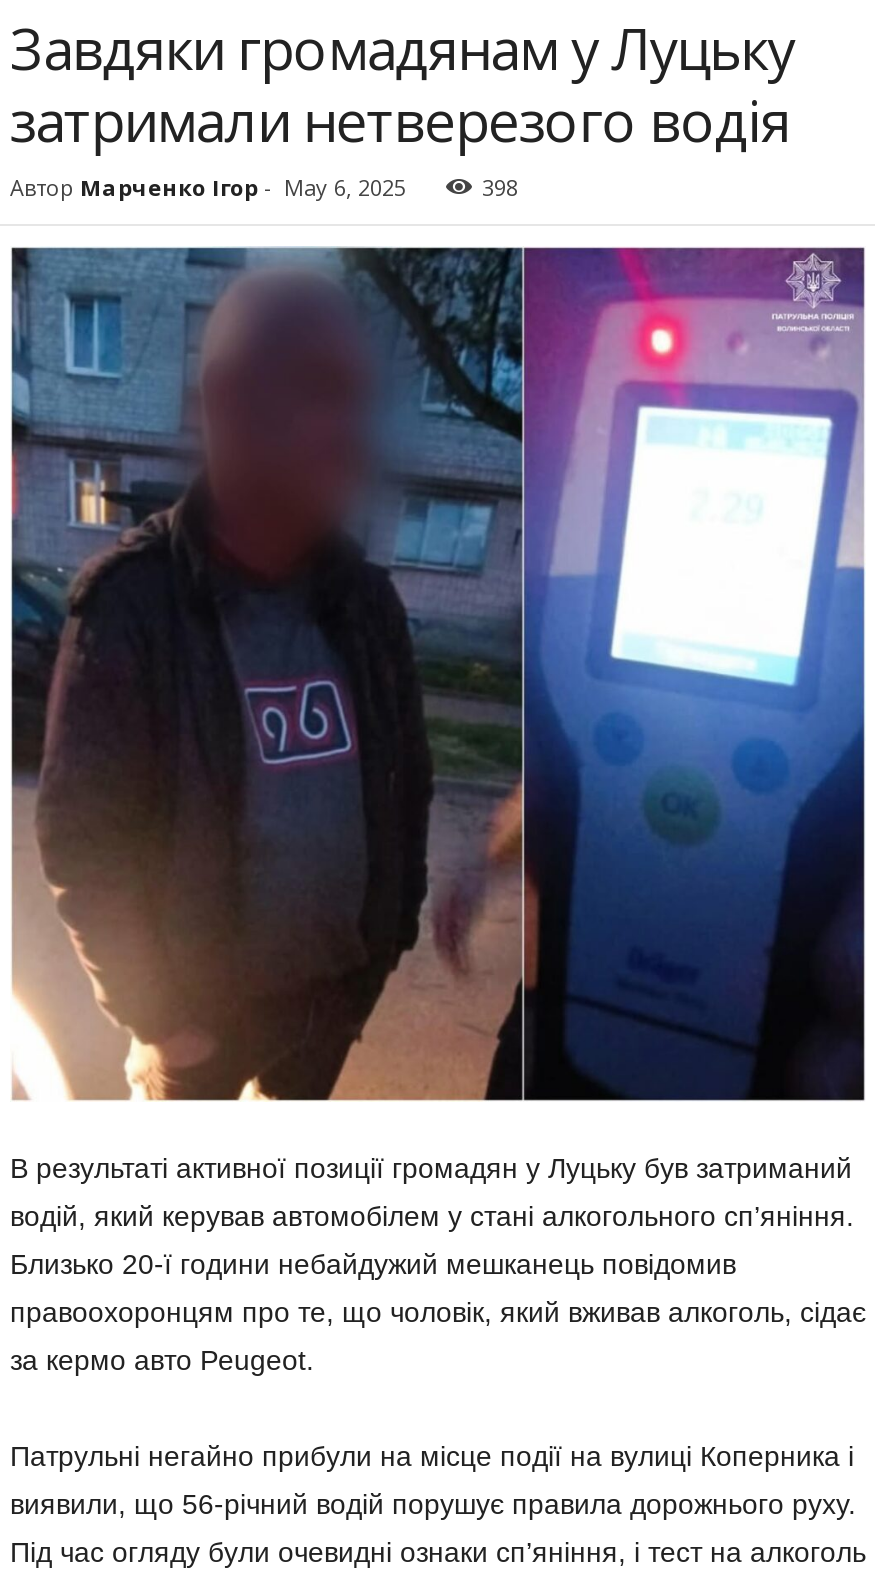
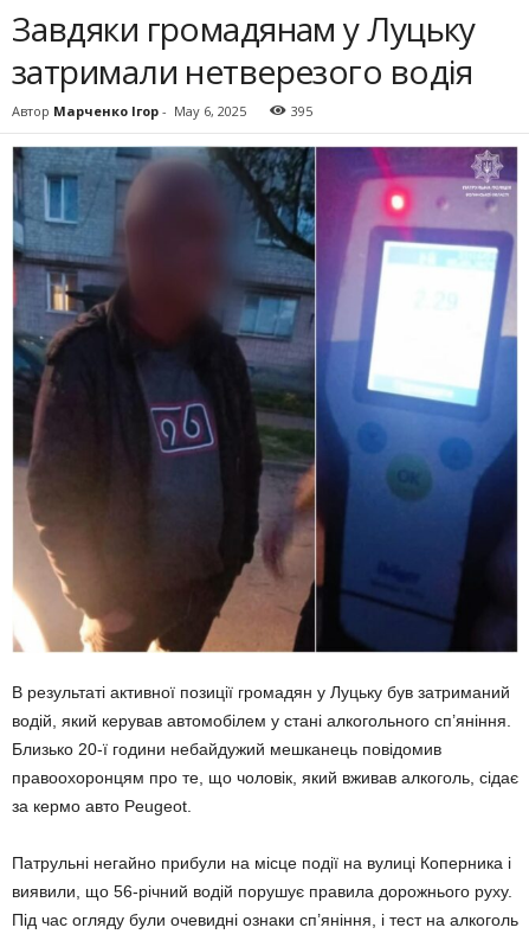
- 398
+ 395
